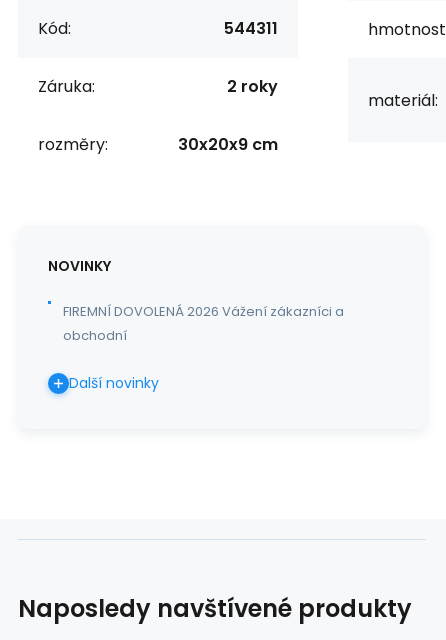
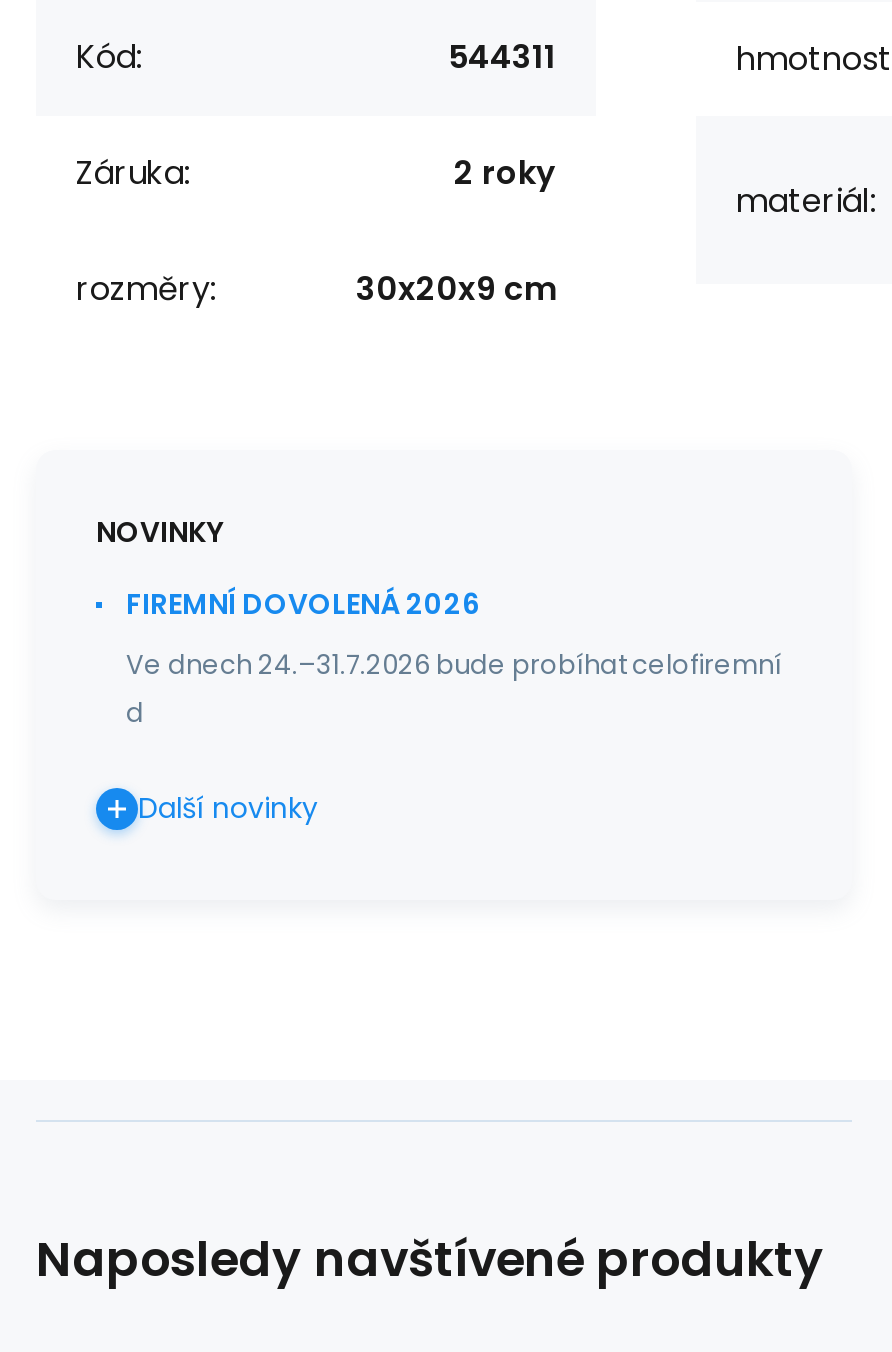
- FIREMNÍ DOVOLENÁ 2026 Vážení zákazníci a
- obchodní
+ FIREMNÍ DOVOLENÁ 2026
+ Ve dnech 24.–31.7.2026 bude probíhat celofiremní
+ d
